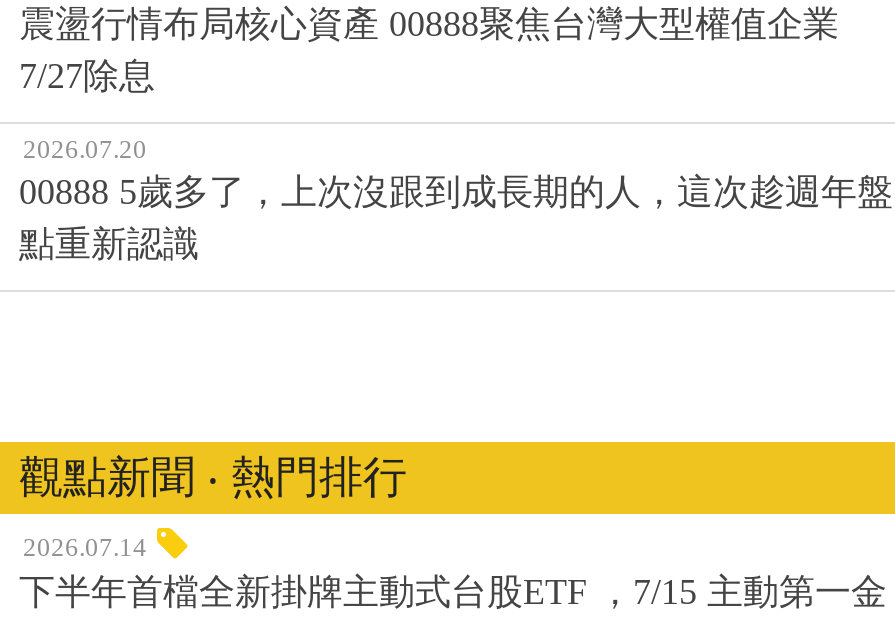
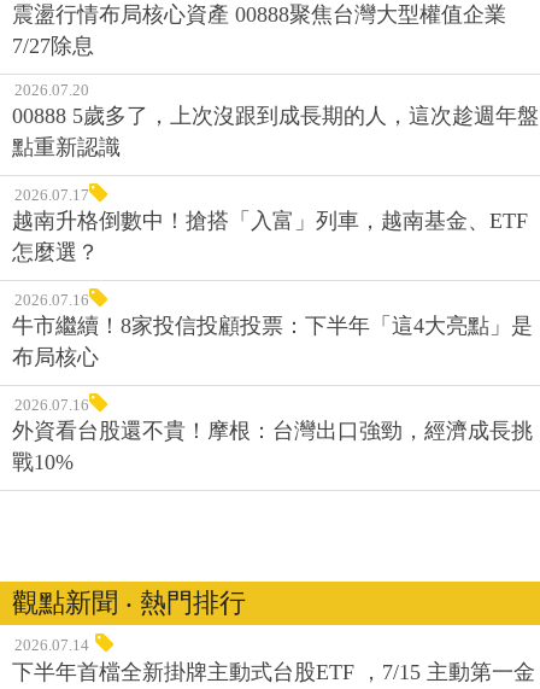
+ 2026.07.17
+ 越南升格倒數中！搶搭「入富」列車，越南基金、ETF
+ 怎麼選？
+ 2026.07.16
+ 牛市繼續！8家投信投顧投票：下半年「這4大亮點」是
+ 布局核心
+ 2026.07.16
+ 外資看台股還不貴！摩根：台灣出口強勁，經濟成長挑
+ 戰10%
